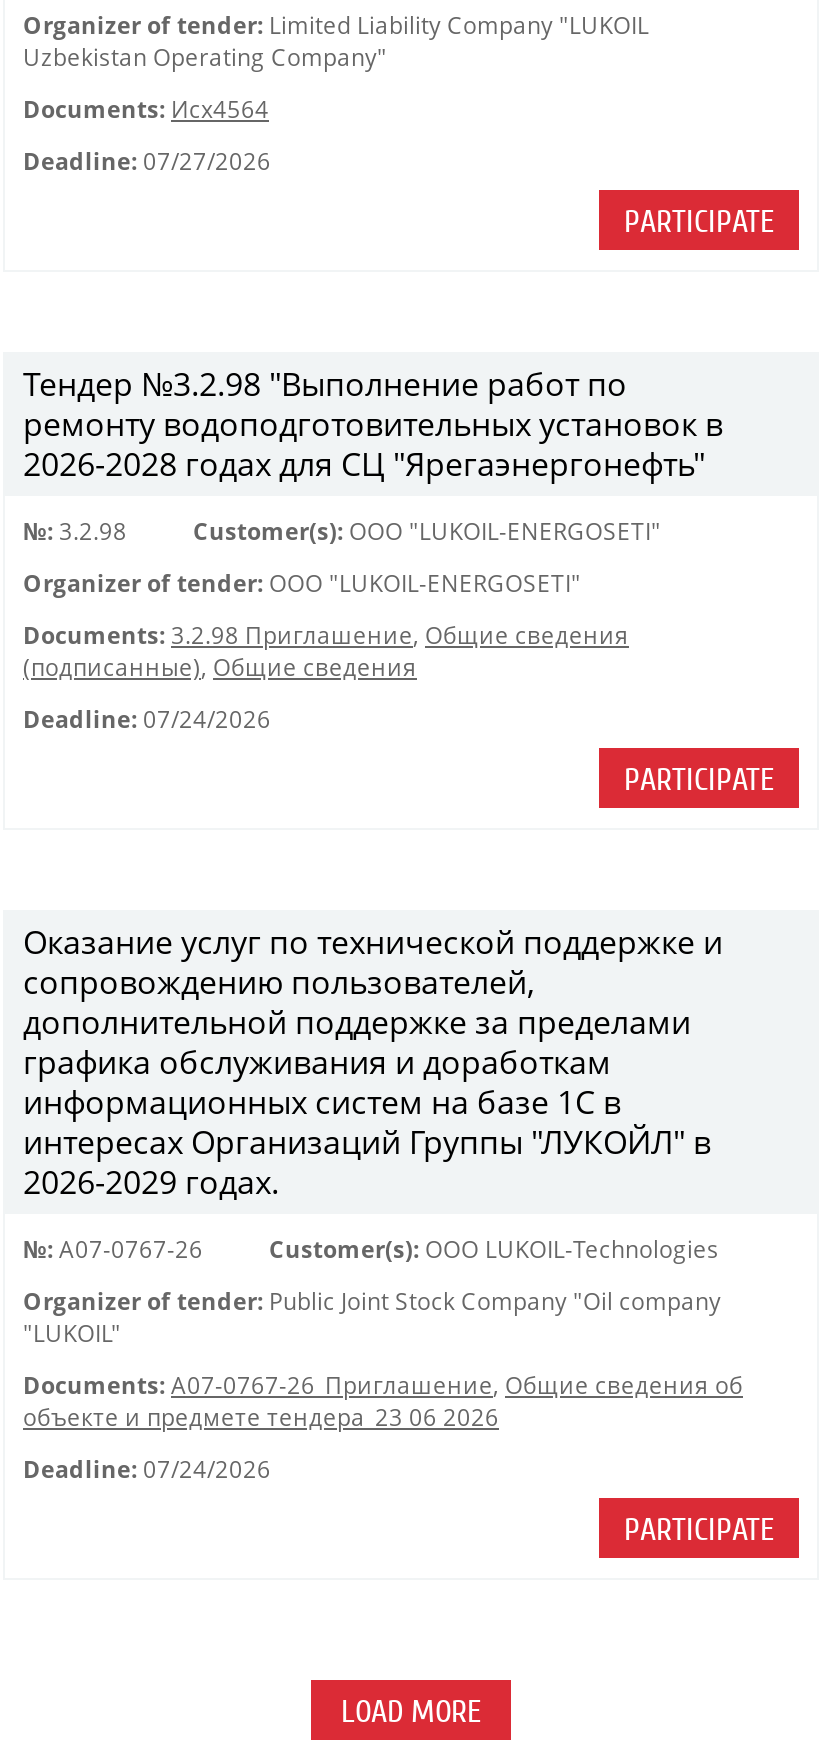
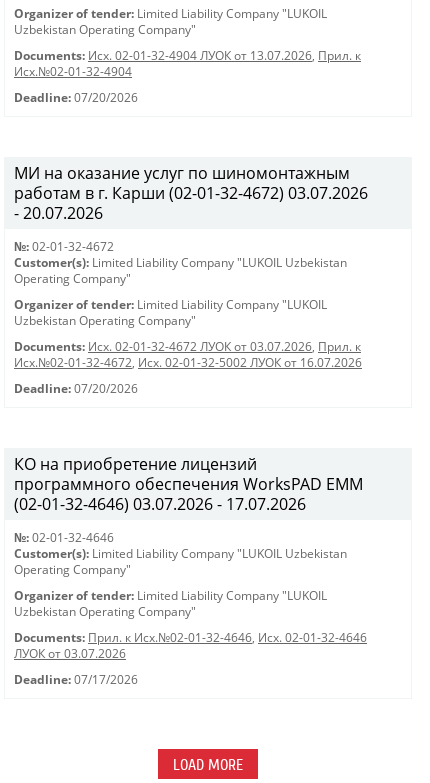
- Documents: Исх4564
- Deadline: 07/27/2026
- PARTICIPATE
+ Documents: Исх. 02-01-32-4904 ЛУОК от 13.07.2026, Прил. к
+ Исх.№02-01-32-4904
+ Deadline: 07/20/2026

- Тендер №3.2.98 "Выполнение работ по
- ремонту водоподготовительных установок в
- 2026-2028 годах для СЦ "Ярегаэнергонефть"
- №: 3.2.98
- Customer(s): OOO "LUKOIL-ENERGOSETI"
- Organizer of tender: OOO "LUKOIL-ENERGOSETI"
- Documents: 3.2.98 Приглашение, Общие сведения
- (подписанные), Общие сведения
- Deadline: 07/24/2026
- PARTICIPATE
+ МИ на оказание услуг по шиномонтажным
+ работам в г. Карши (02-01-32-4672) 03.07.2026
+ - 20.07.2026
+ №: 02-01-32-4672
+ Customer(s): Limited Liability Company "LUKOIL Uzbekistan
+ Operating Company"
+ Organizer of tender: Limited Liability Company "LUKOIL
+ Uzbekistan Operating Company"
+ Documents: Исх. 02-01-32-4672 ЛУОК от 03.07.2026, Прил. к
+ Исх.№02-01-32-4672, Исх. 02-01-32-5002 ЛУОК от 16.07.2026
+ Deadline: 07/20/2026

- Оказание услуг по технической поддержке и
- сопровождению пользователей,
- дополнительной поддержке за пределами
- графика обслуживания и доработкам
- информационных систем на базе 1С в
- интересах Организаций Группы "ЛУКОЙЛ" в
- 2026-2029 годах.
- №: A07-0767-26
- Customer(s): OOO LUKOIL-Technologies
- Organizer of tender: Public Joint Stock Company "Oil company
- "LUKOIL"
- Documents: A07-0767-26_Приглашение, Общие сведения об
- объекте и предмете тендера_23 06 2026
- Deadline: 07/24/2026
- PARTICIPATE
+ КО на приобретение лицензий
+ программного обеспечения WorksPAD EMM
+ (02-01-32-4646) 03.07.2026 - 17.07.2026
+ №: 02-01-32-4646
+ Customer(s): Limited Liability Company "LUKOIL Uzbekistan
+ Operating Company"
+ Organizer of tender: Limited Liability Company "LUKOIL
+ Uzbekistan Operating Company"
+ Documents: Прил. к Исх.№02-01-32-4646, Исх. 02-01-32-4646
+ ЛУОК от 03.07.2026
+ Deadline: 07/17/2026
